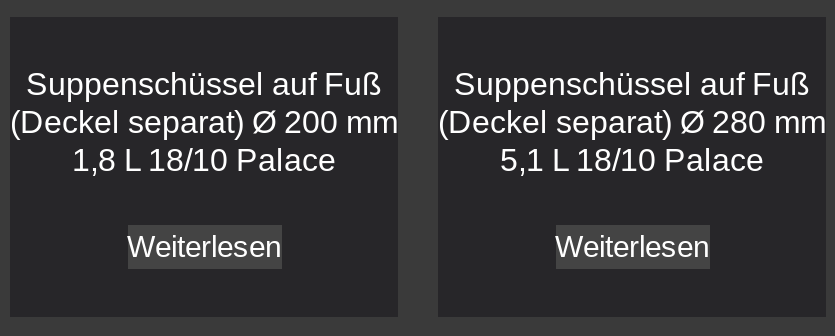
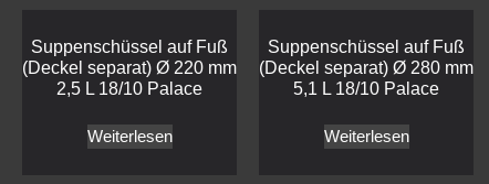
- (Deckel separat) Ø 200 mm
+ (Deckel separat) Ø 220 mm

- 1,8 L 18/10 Palace
+ 2,5 L 18/10 Palace
